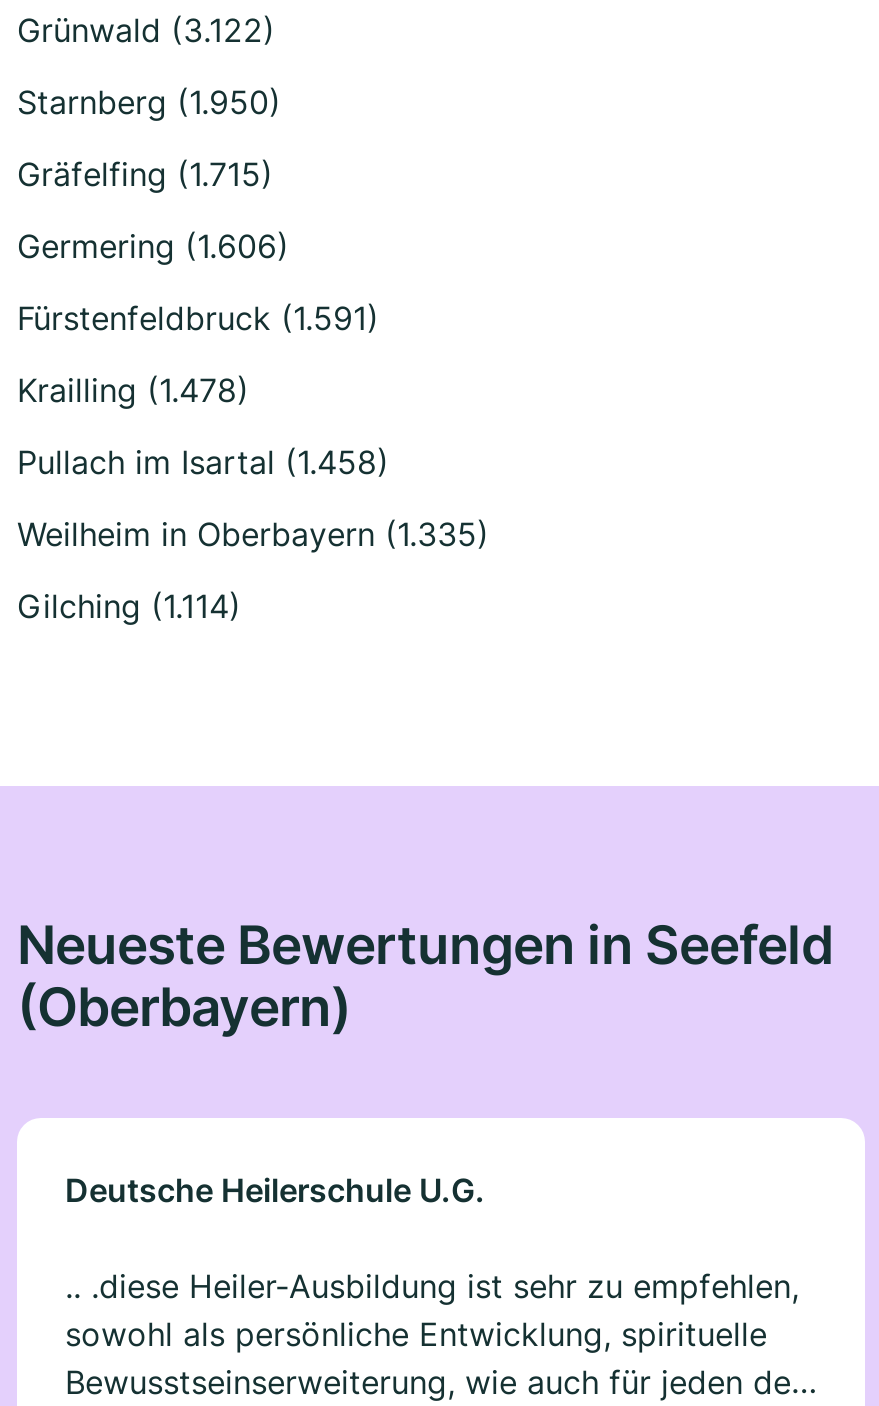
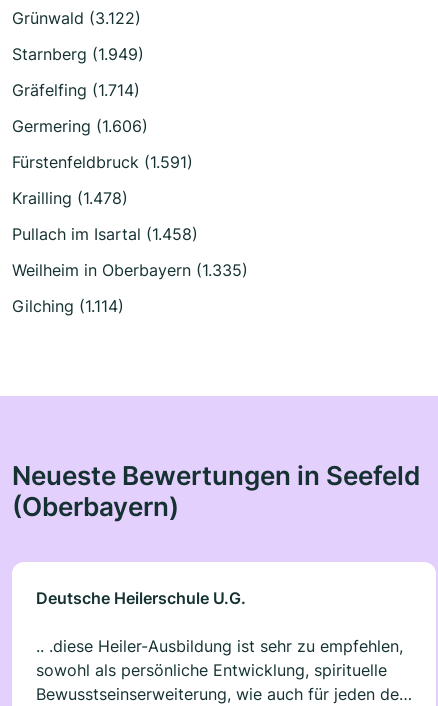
- Starnberg (1.950)
+ Starnberg (1.949)

- Gräfelfing (1.715)
+ Gräfelfing (1.714)
